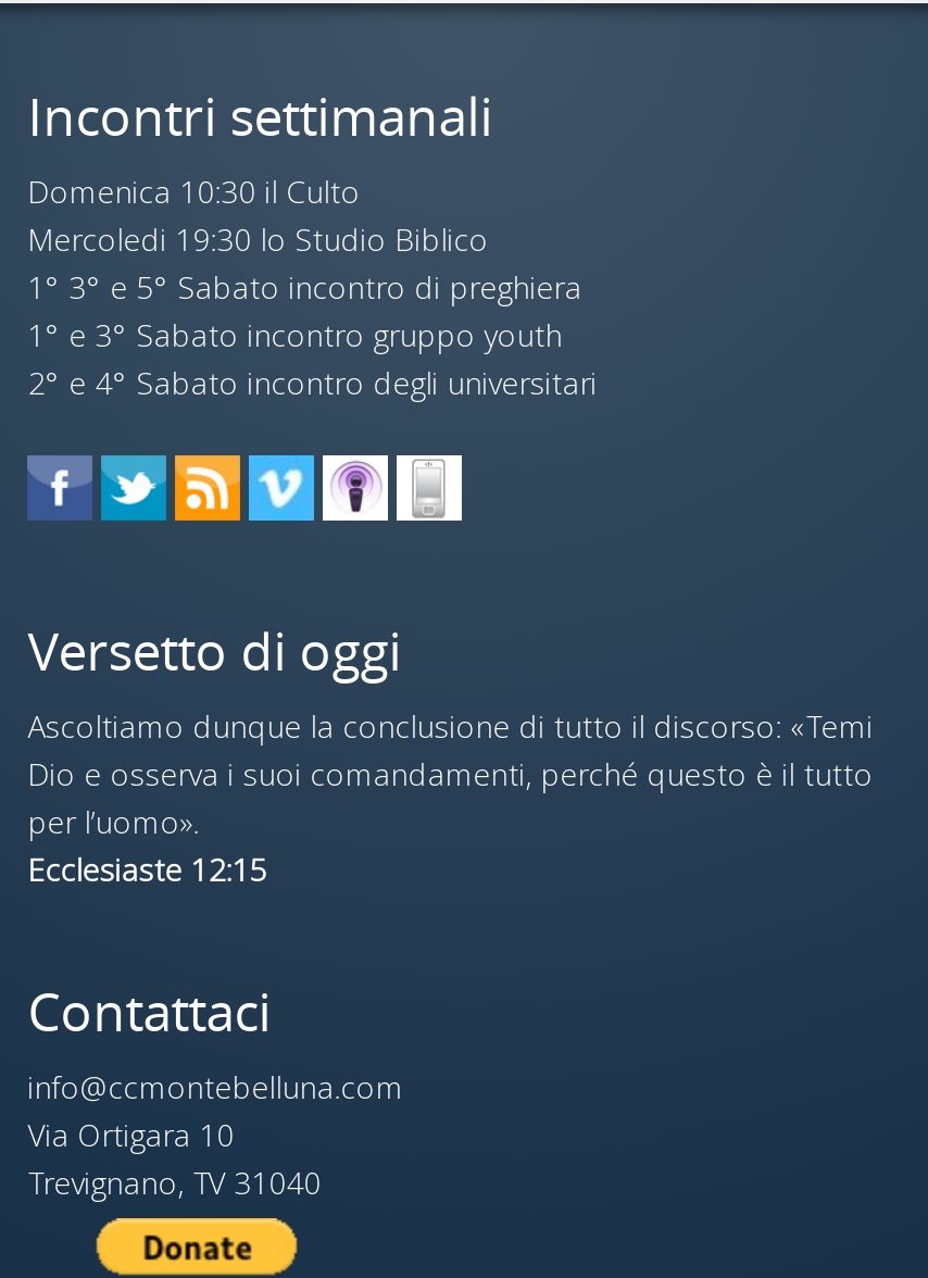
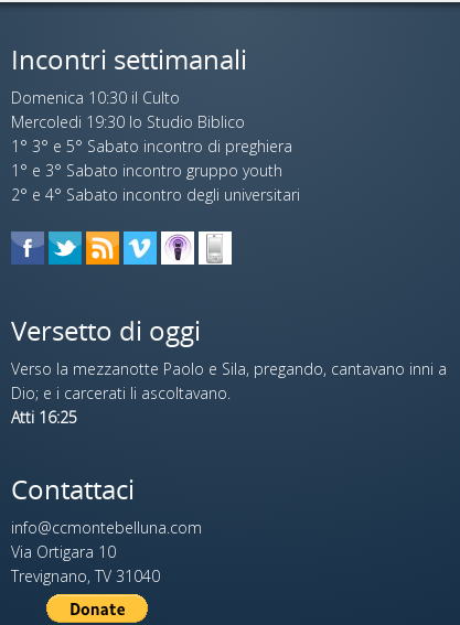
- Ascoltiamo dunque la conclusione di tutto il discorso: «Temi
- Dio e osserva i suoi comandamenti, perché questo è il tutto
- per l’uomo».
- Ecclesiaste 12:15
+ Verso la mezzanotte Paolo e Sila, pregando, cantavano inni a
+ Dio; e i carcerati li ascoltavano.
+ Atti 16:25
